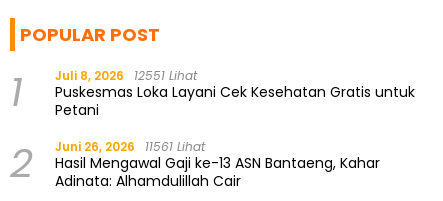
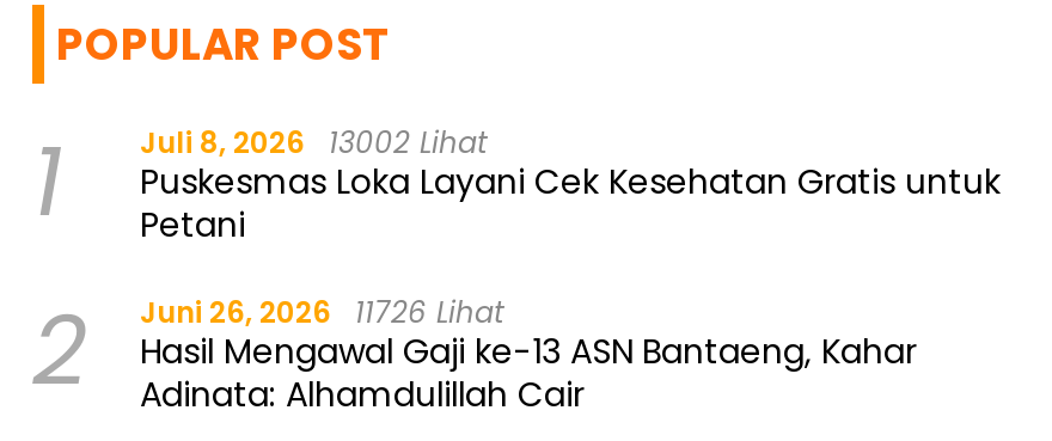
- 1 Juli 8, 2026 12551 Lihat Puskesmas Loka Layani Cek Kesehatan Gratis untuk Petani
+ 1 Juli 8, 2026 13002 Lihat Puskesmas Loka Layani Cek Kesehatan Gratis untuk Petani

- 2 Juni 26, 2026 11561 Lihat Hasil Mengawal Gaji ke-13 ASN Bantaeng, Kahar Adinata: Alhamdulillah Cair
+ 2 Juni 26, 2026 11726 Lihat Hasil Mengawal Gaji ke-13 ASN Bantaeng, Kahar Adinata: Alhamdulillah Cair
